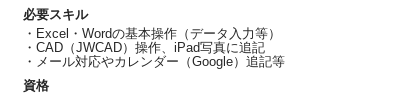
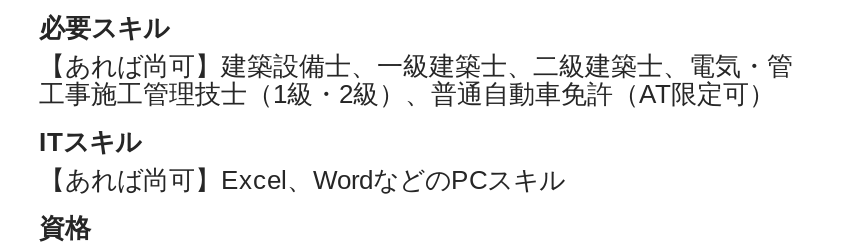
- ・Excel・Wordの基本操作（データ入力等）
- ・CAD（JWCAD）操作、iPad写真に追記
- ・メール対応やカレンダー（Google）追記等
+ 【あれば尚可】建築設備士、一級建築士、二級建築士、電気・管
+ 工事施工管理技士（1級・2級）、普通自動車免許（AT限定可）
+ ITスキル
+ 【あれば尚可】Excel、WordなどのPCスキル
